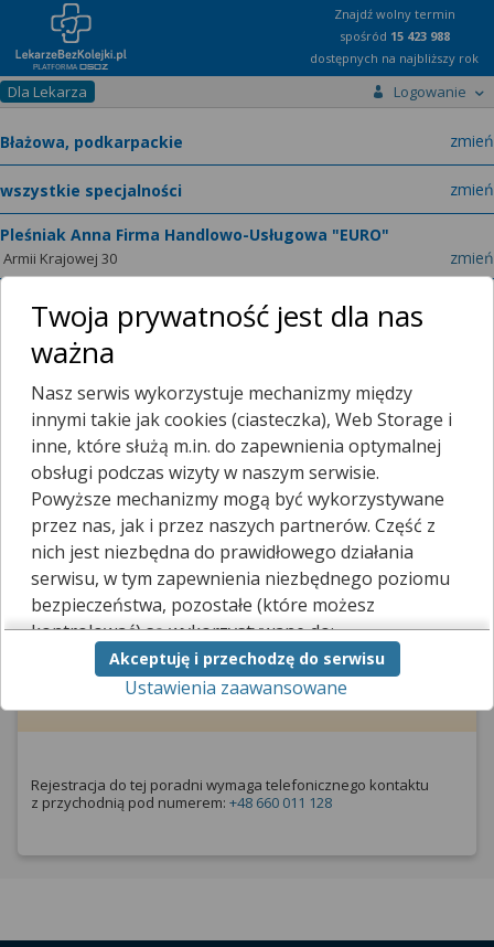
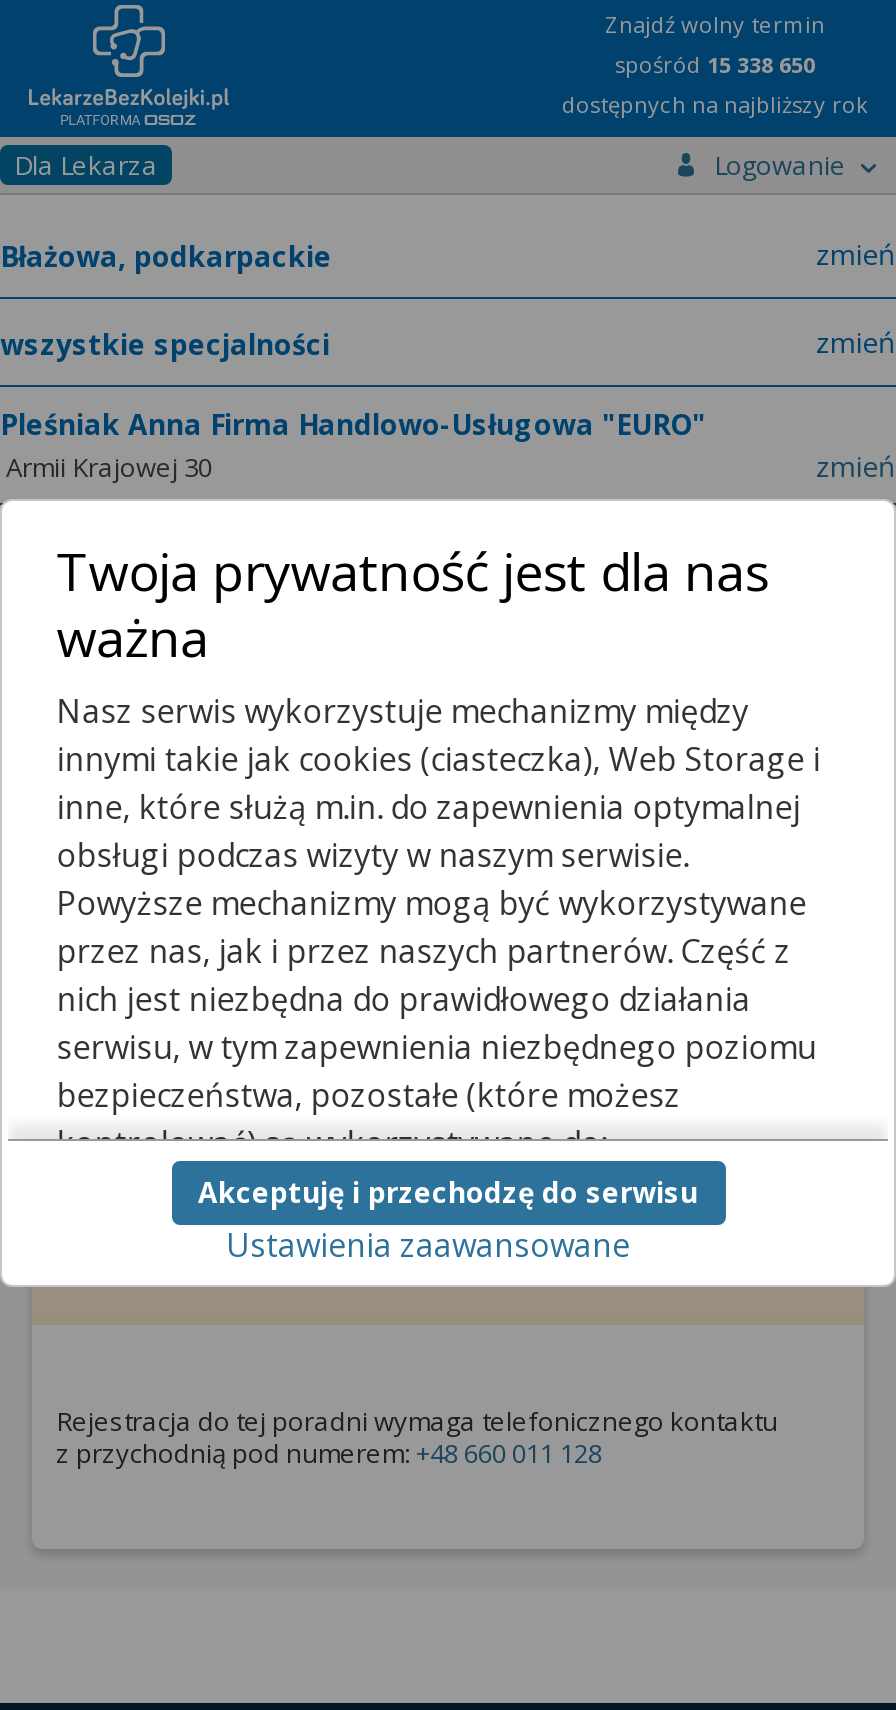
- spośród 15 423 988
+ spośród 15 338 650
